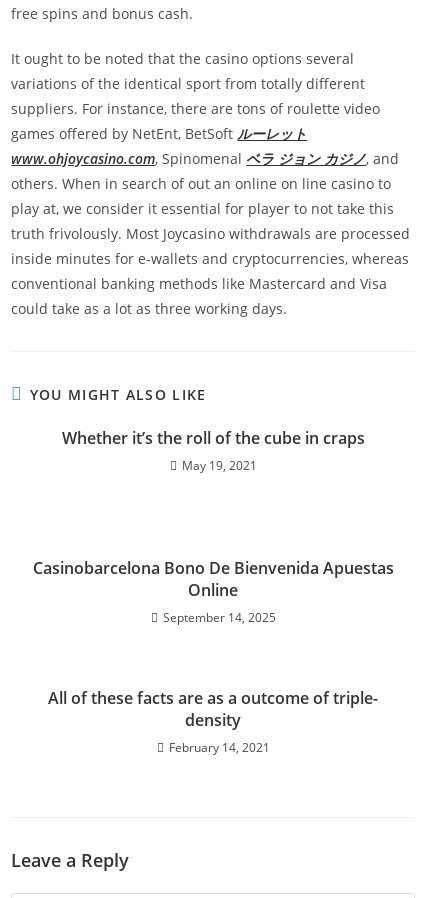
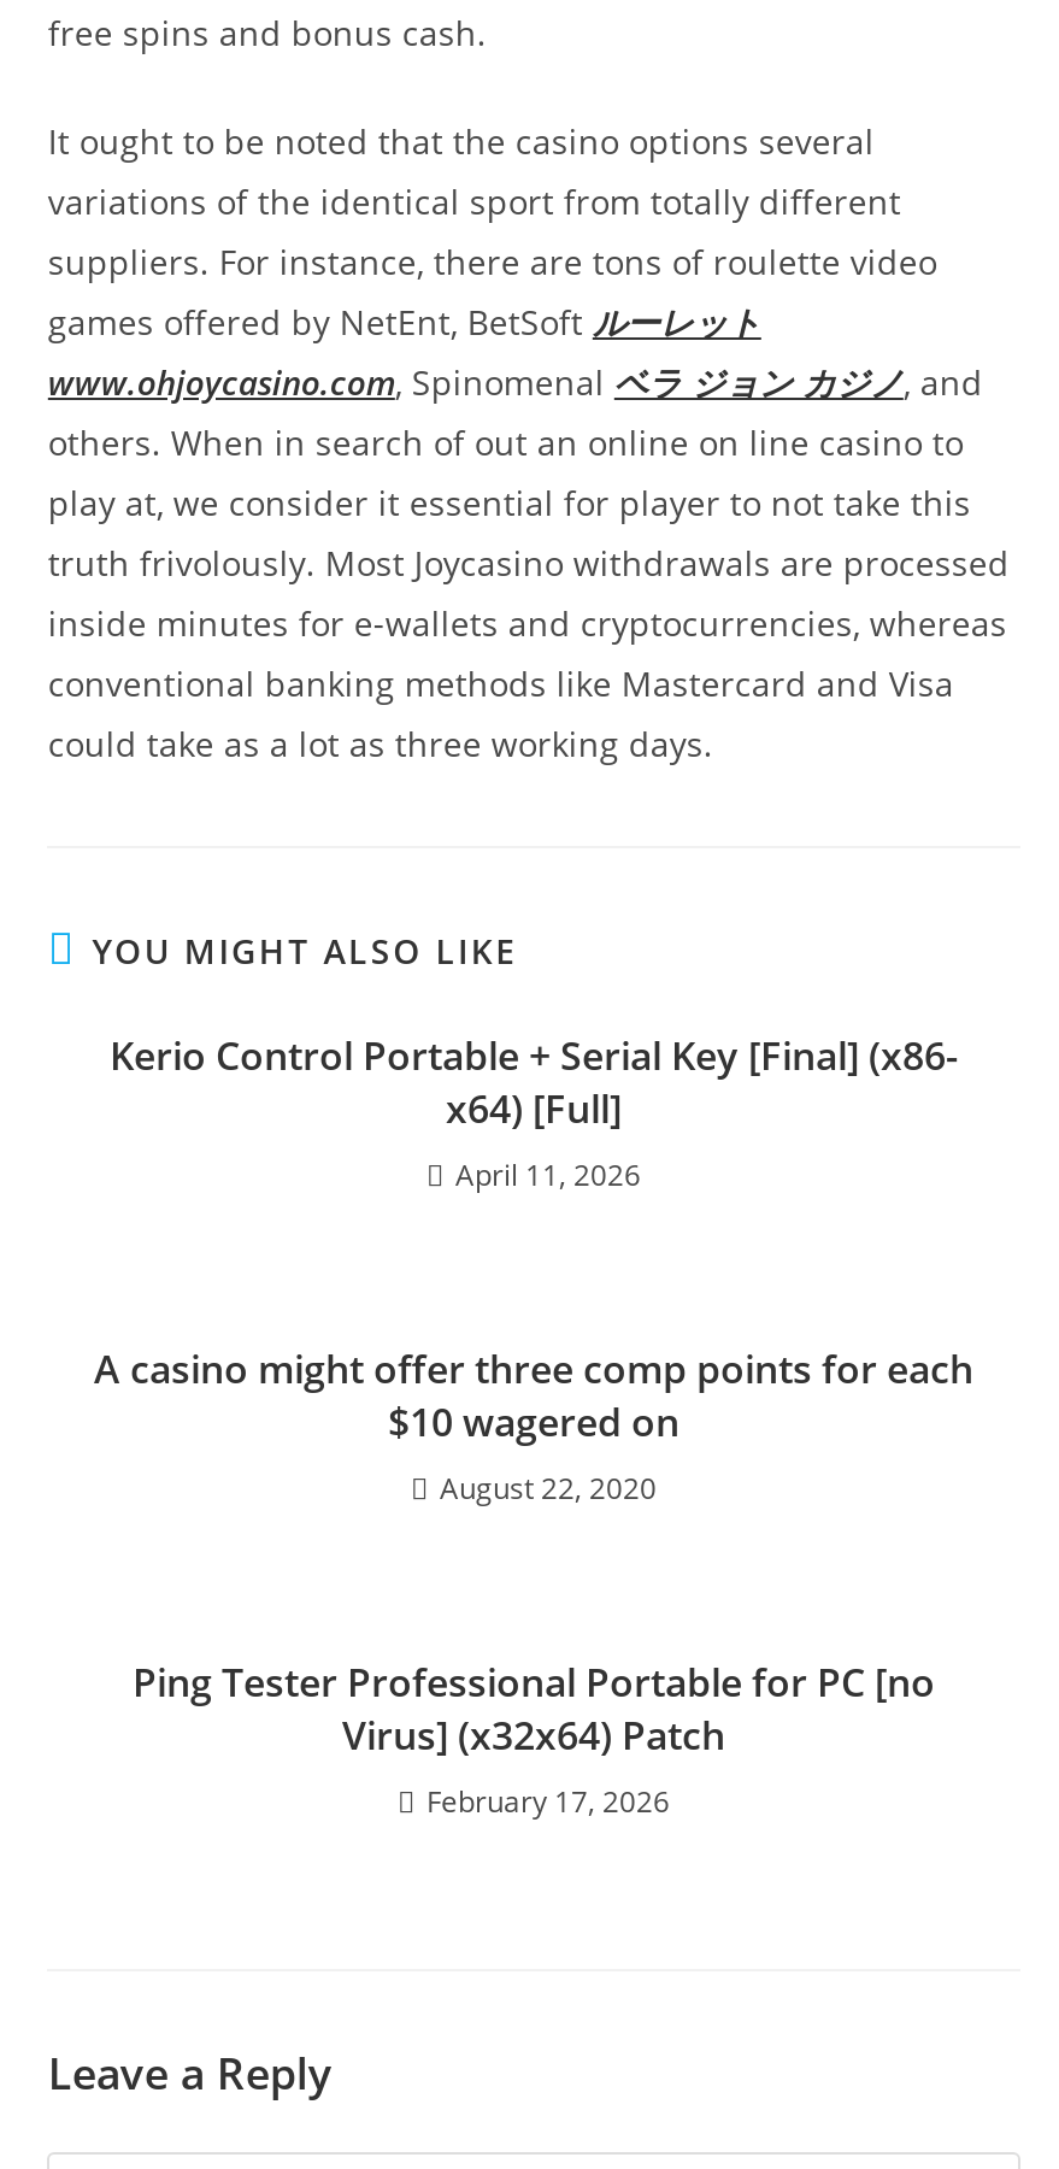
- Whether it’s the roll of the cube in craps
- May 19, 2021
+ Kerio Control Portable + Serial Key [Final] (x86-
+ x64) [Full]
+ April 11, 2026

- Casinobarcelona Bono De Bienvenida Apuestas
- Online
- September 14, 2025
+ A casino might offer three comp points for each
+ $10 wagered on
+ August 22, 2020

- All of these facts are as a outcome of triple-
- density
- February 14, 2021
+ Ping Tester Professional Portable for PC [no
+ Virus] (x32x64) Patch
+ February 17, 2026
